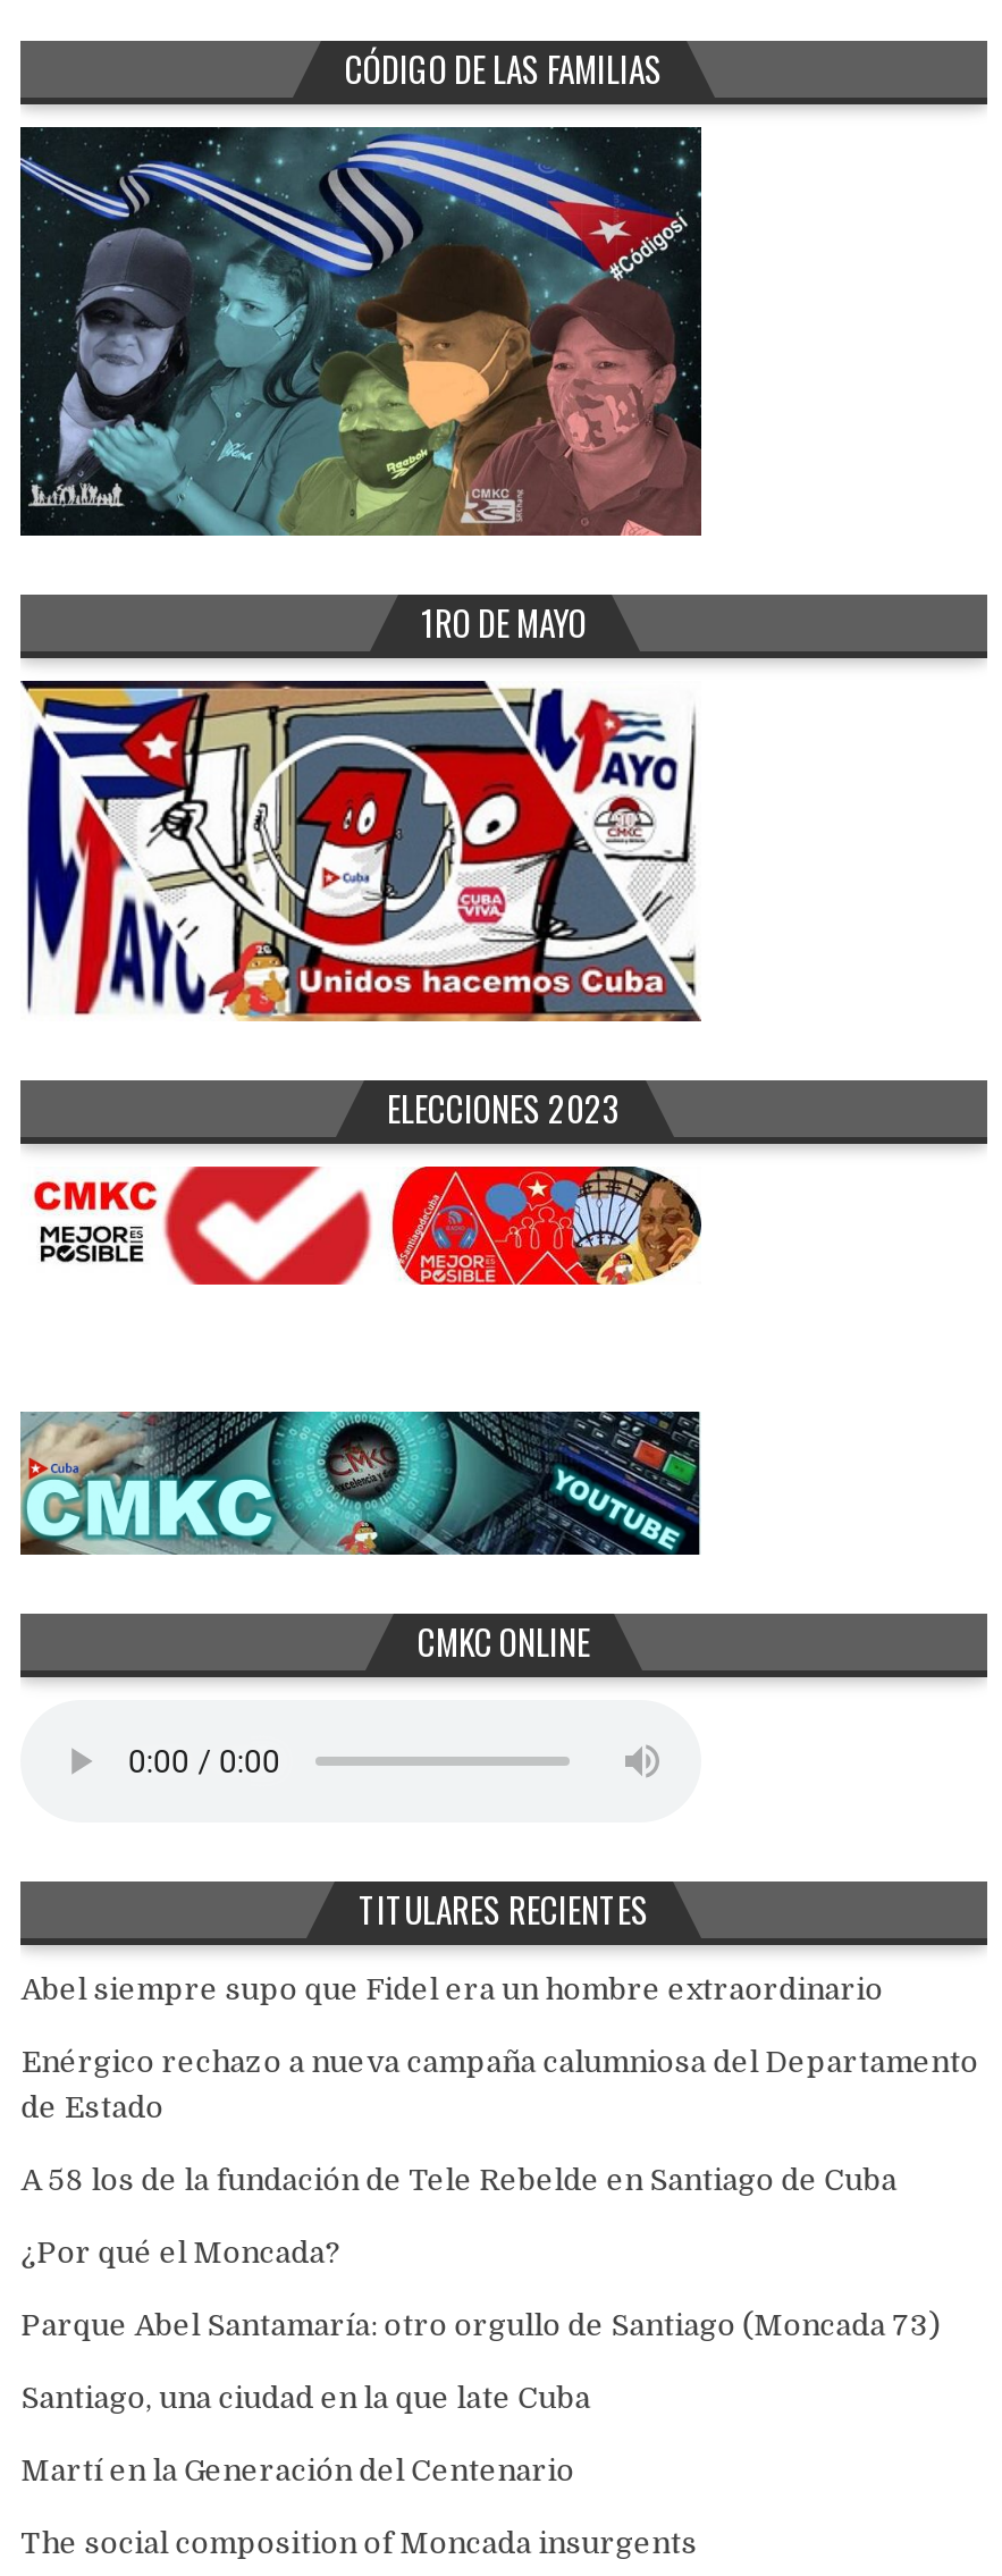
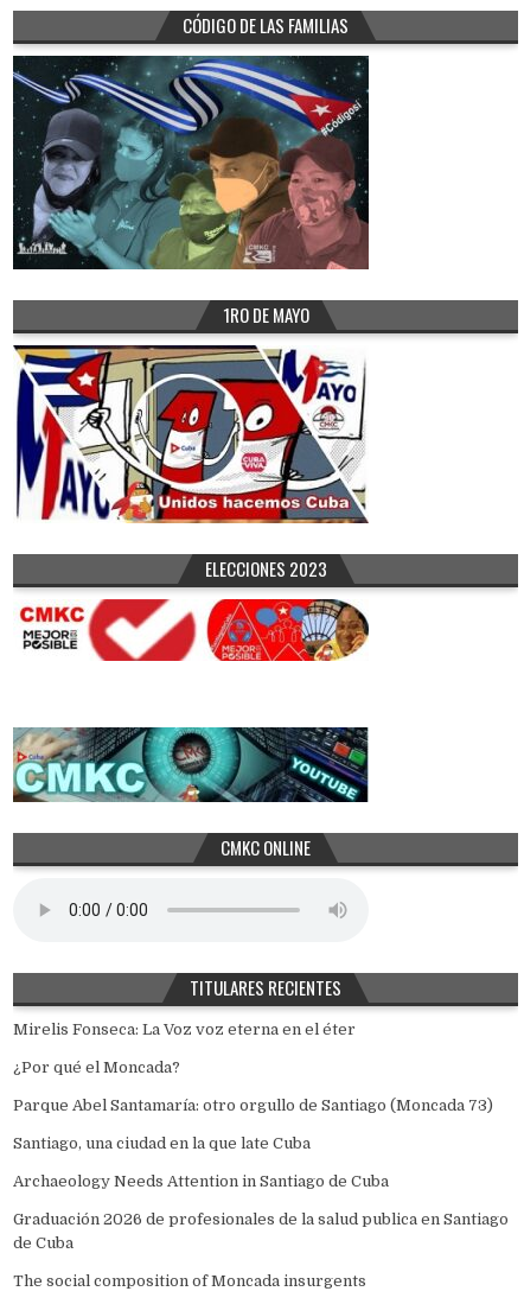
- Abel siempre supo que Fidel era un hombre extraordinario
- Enérgico rechazo a nueva campaña calumniosa del Departamento
- de Estado
- A 58 los de la fundación de Tele Rebelde en Santiago de Cuba
+ Mirelis Fonseca: La Voz voz eterna en el éter

moved up: ¿Por qué el Moncada? | Parque Abel Santamaría: otro orgullo de Santiago (Moncada 73) | Santiago, una ciudad en la que late Cuba

- Martí en la Generación del Centenario
+ Archaeology Needs Attention in Santiago de Cuba
+ Graduación 2026 de profesionales de la salud publica en Santiago
+ de Cuba
